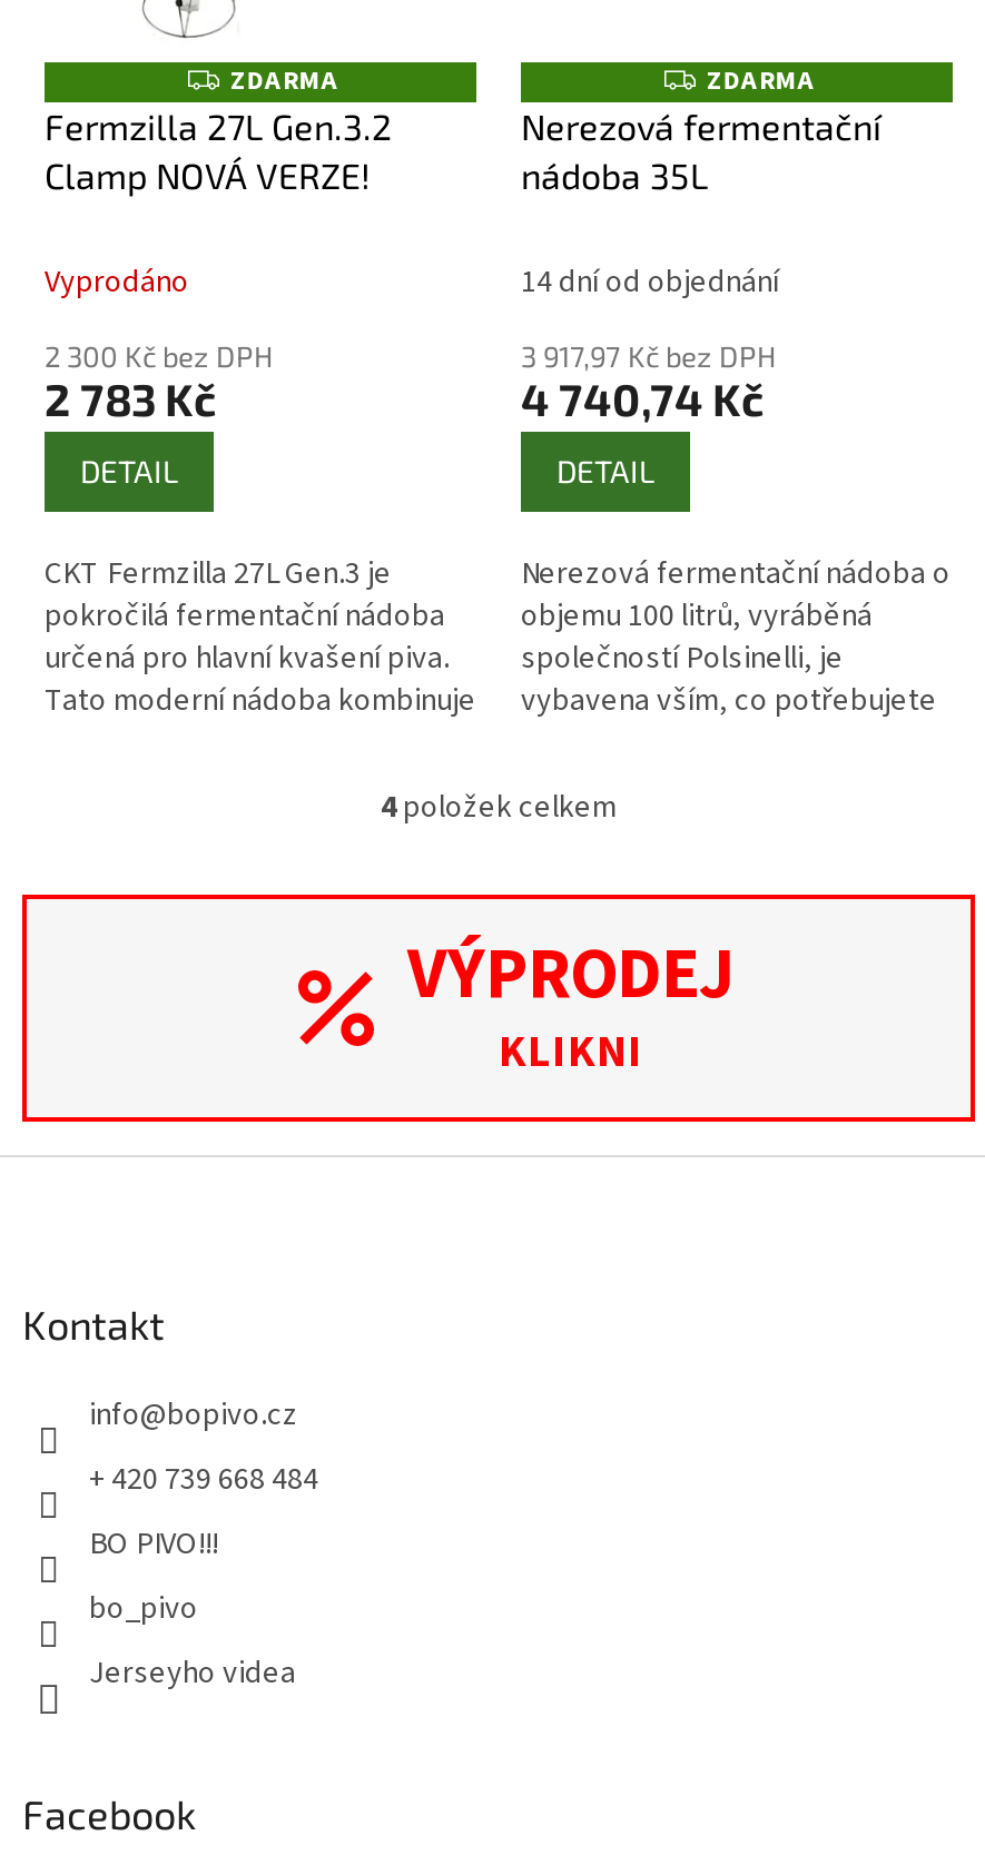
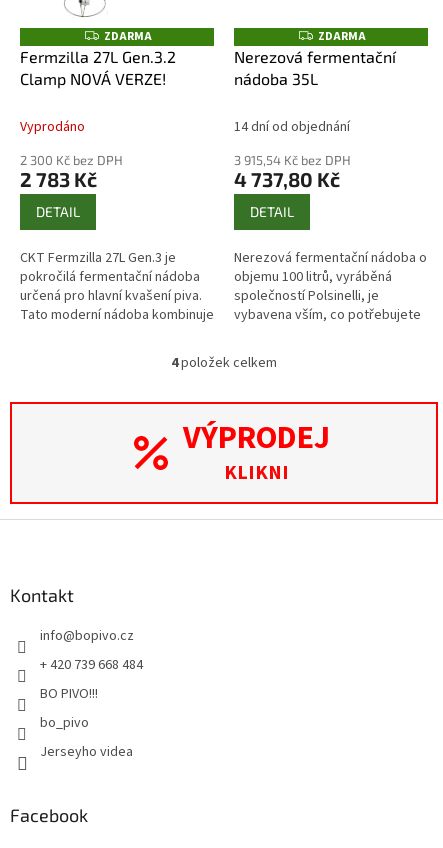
- 3 917,97 Kč bez DPH
+ 3 915,54 Kč bez DPH

- 4 740,74 Kč
+ 4 737,80 Kč
